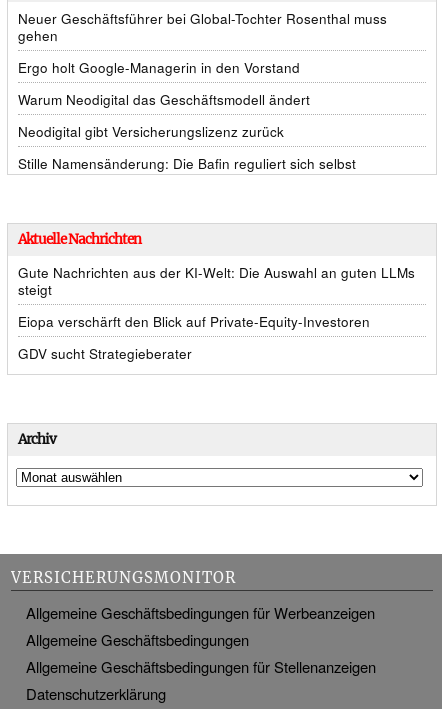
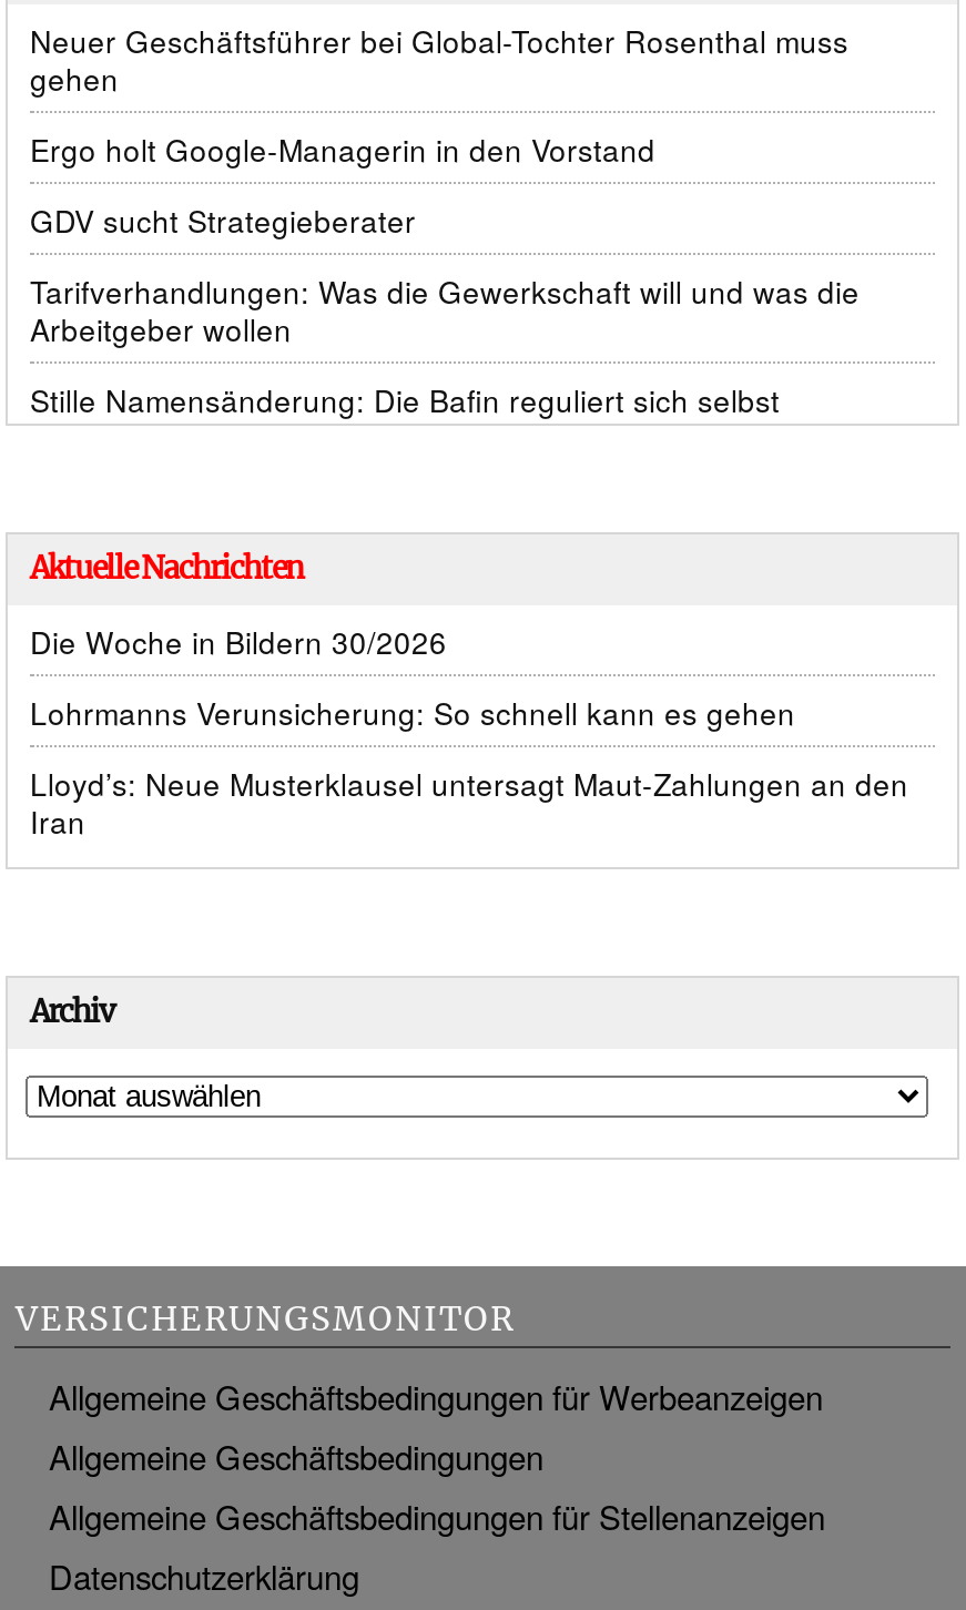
- Warum Neodigital das Geschäftsmodell ändert

- Neodigital gibt Versicherungslizenz zurück
+ Tarifverhandlungen: Was die Gewerkschaft will und was die
+ Arbeitgeber wollen

+ Lloyd’s: Neue Musterklausel untersagt Maut-Zahlungen an den
+ Iran

- Gute Nachrichten aus der KI-Welt: Die Auswahl an guten LLMs
- steigt
+ Die Woche in Bildern 30/2026

- Eiopa verschärft den Blick auf Private-Equity-Investoren
+ Lohrmanns Verunsicherung: So schnell kann es gehen

moved up: GDV sucht Strategieberater
